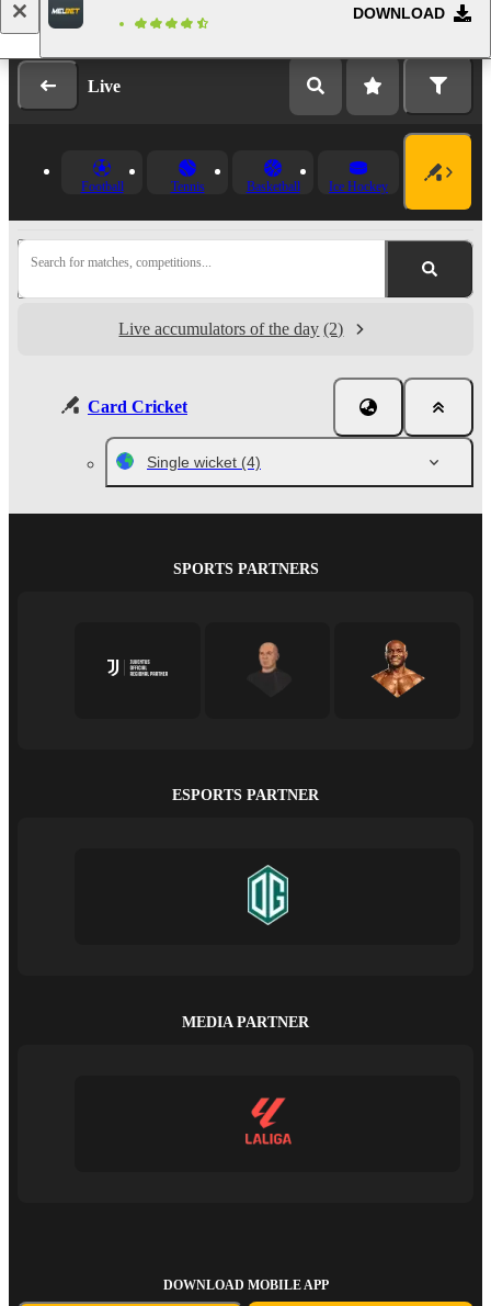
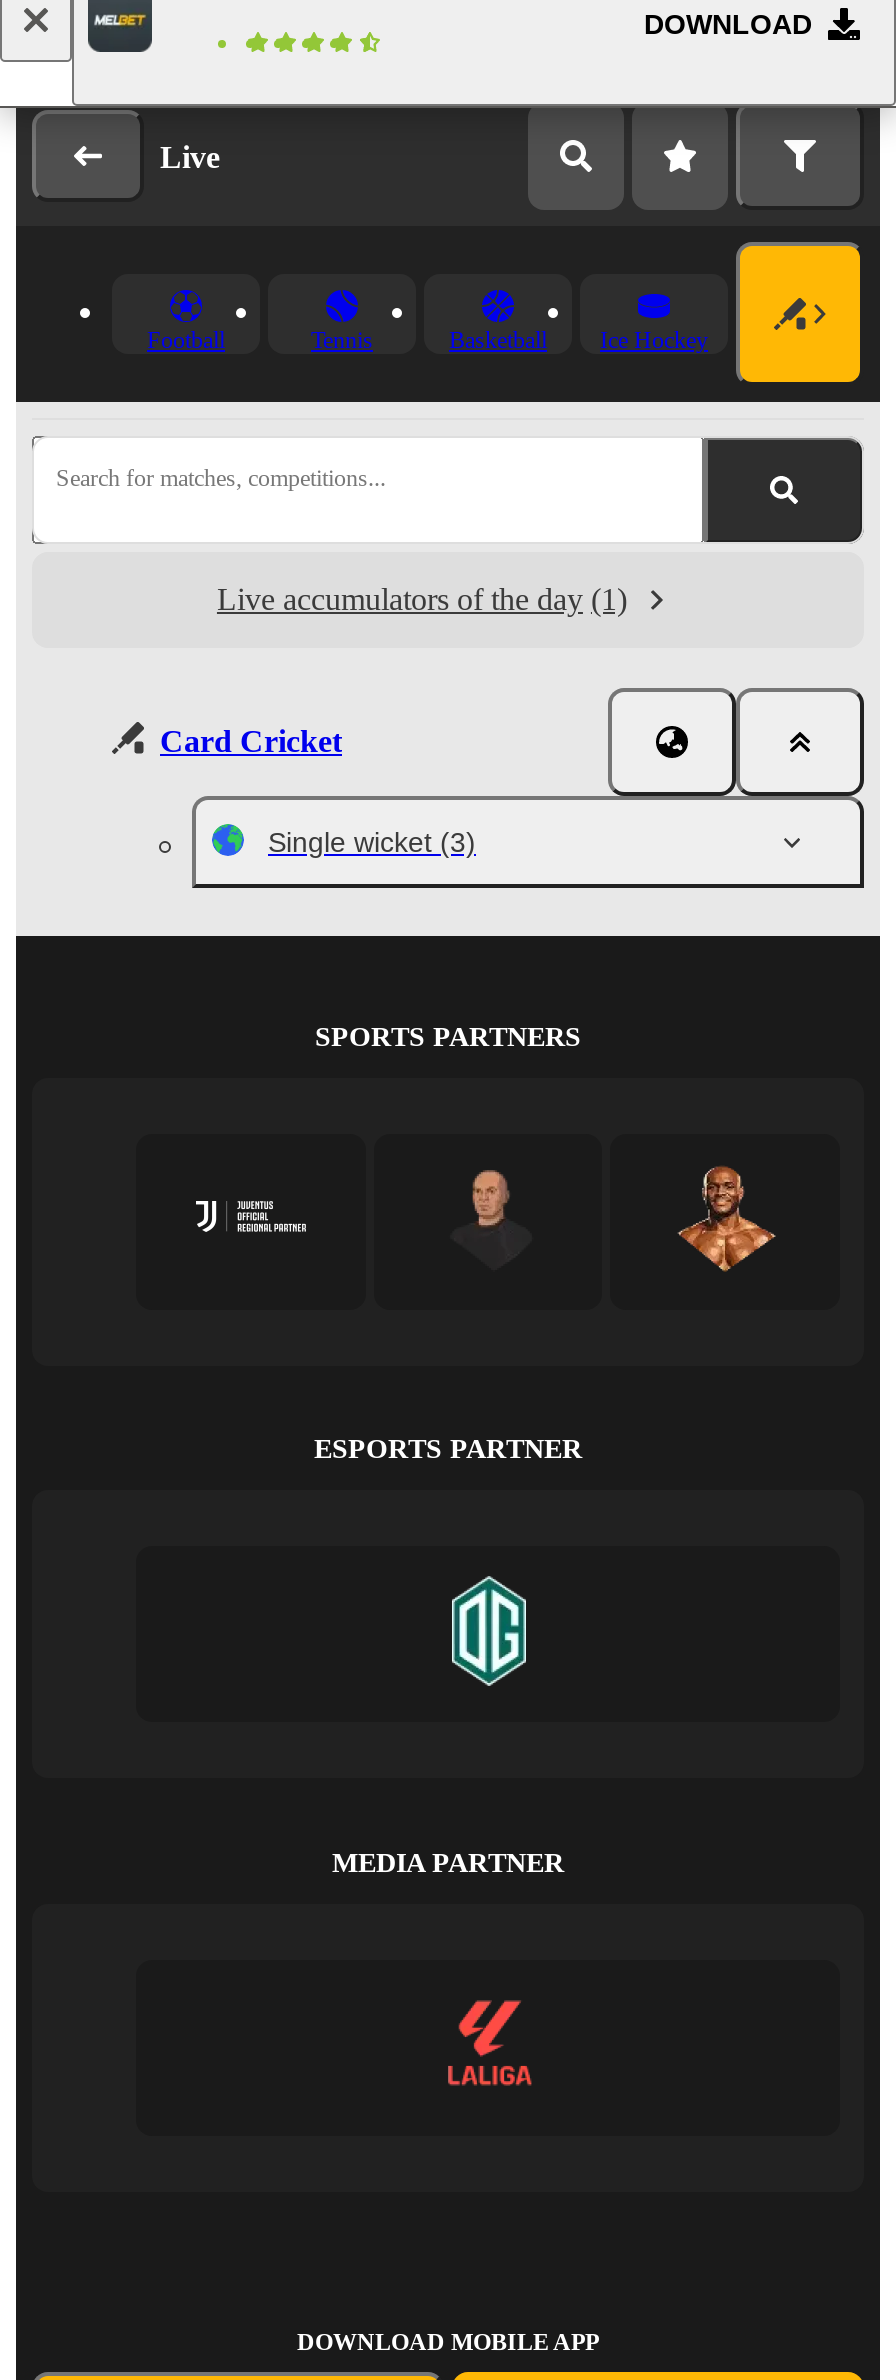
- Live accumulators of the day (2)
+ Live accumulators of the day (1)

- Single wicket (4)
+ Single wicket (3)
